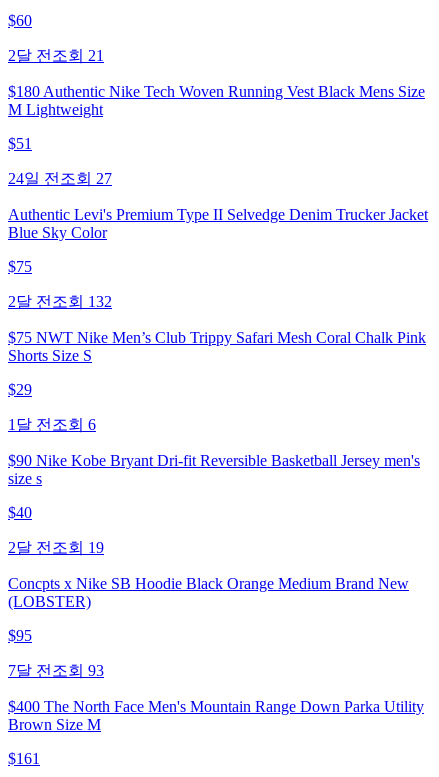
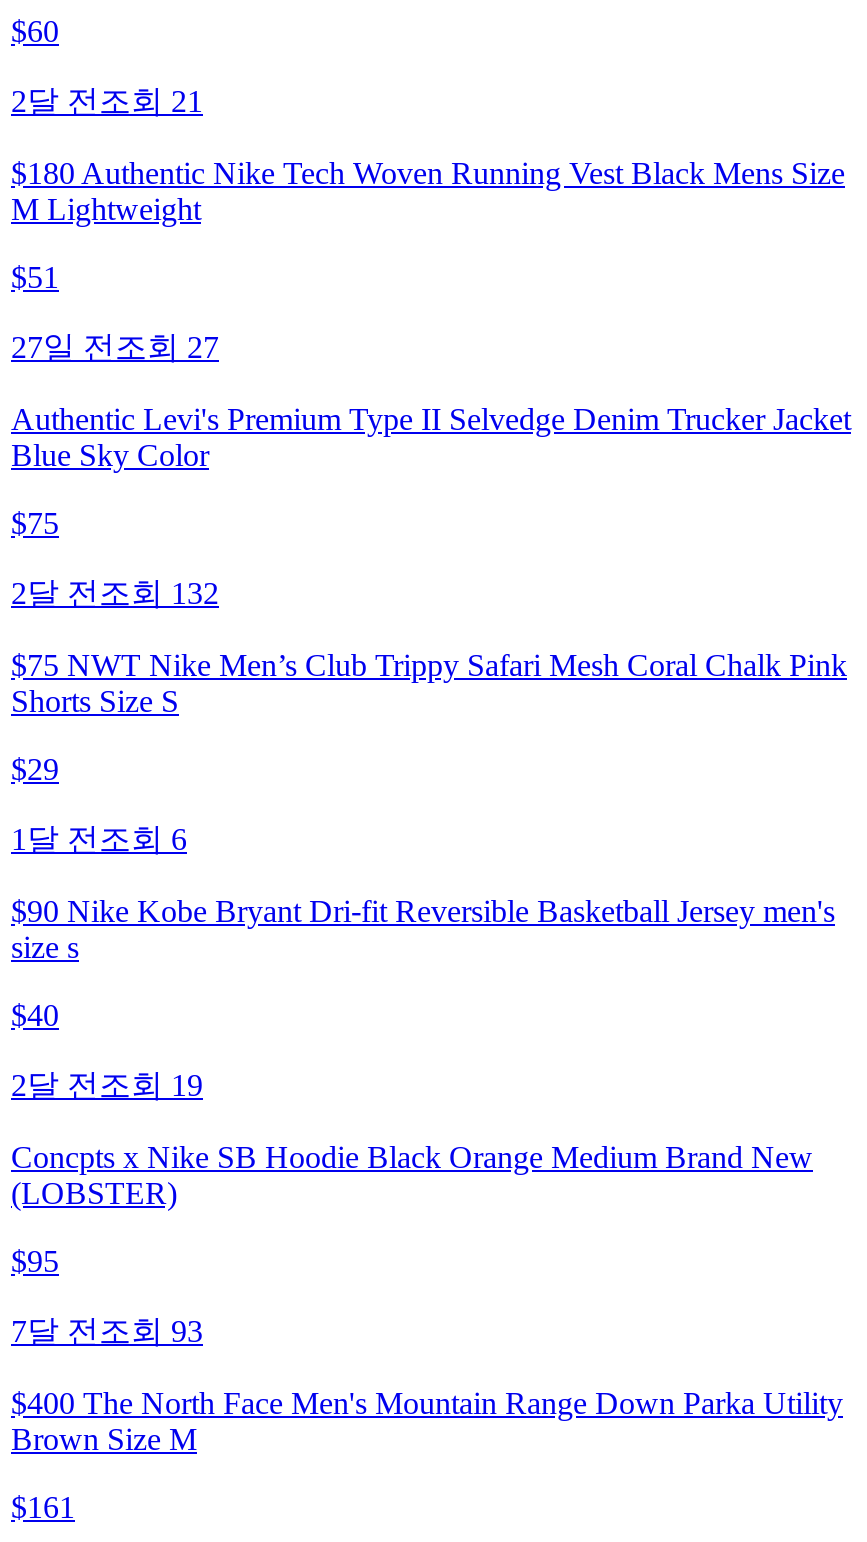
- 24일 전 조회 27
+ 27일 전 조회 27
